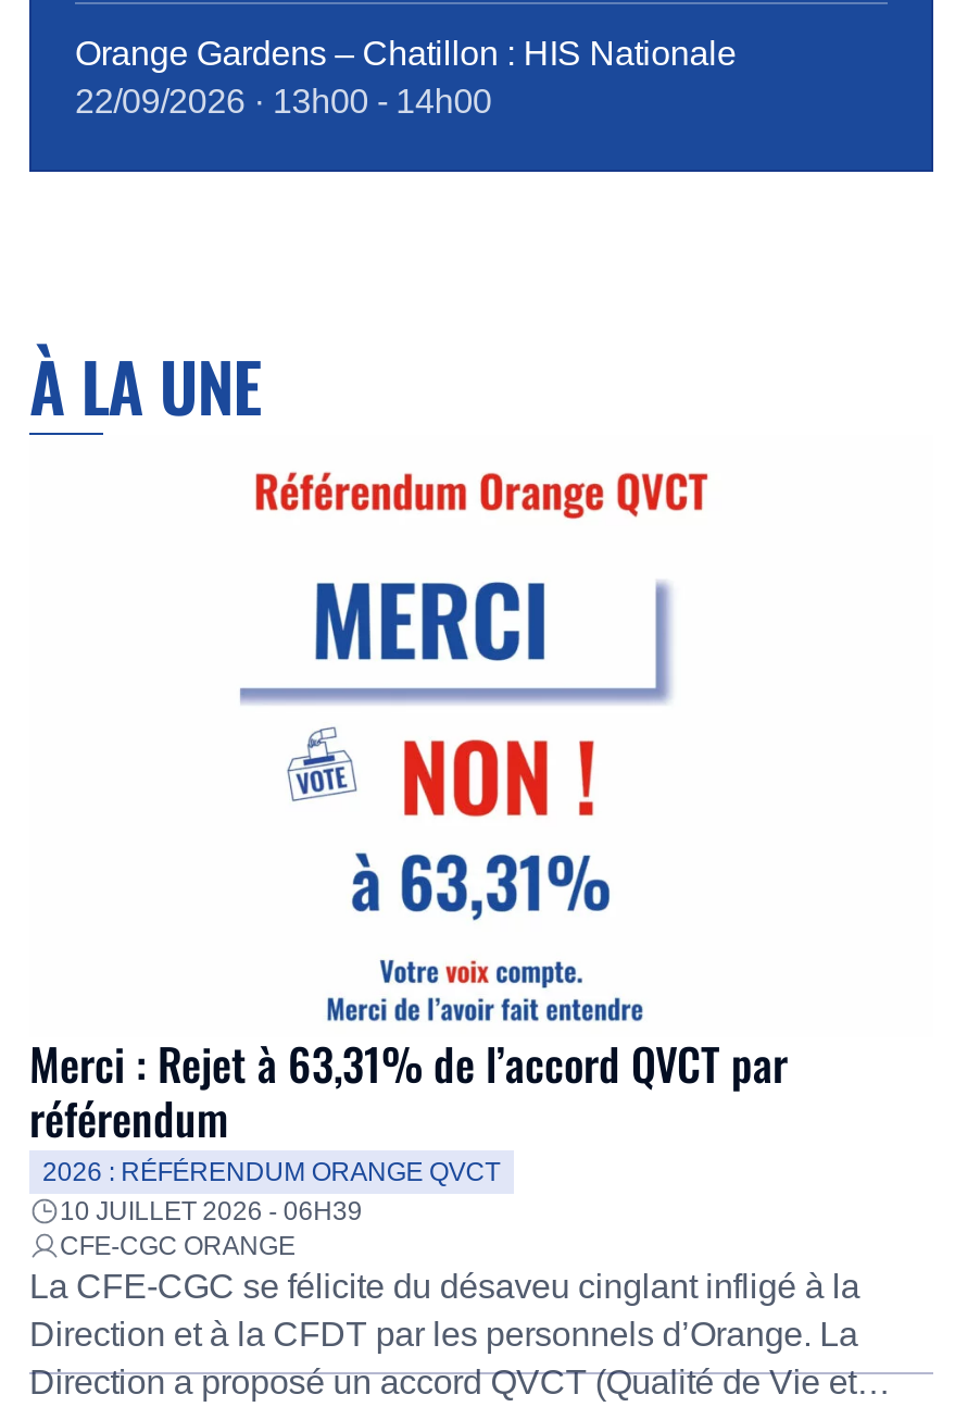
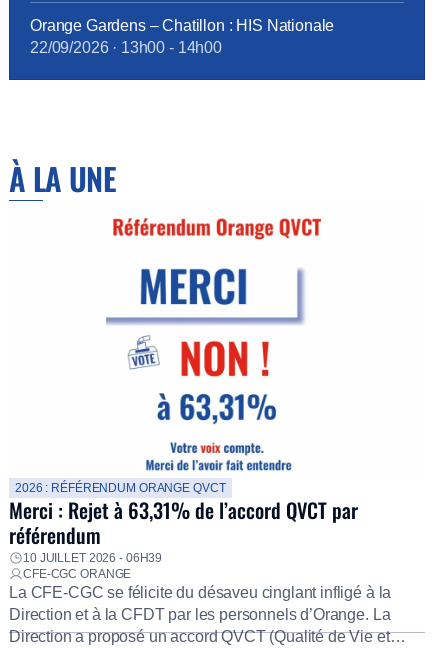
moved down: Merci : Rejet à 63,31% de l’accord QVCT par | référendum

moved up: 2026 : RÉFÉRENDUM ORANGE QVCT
